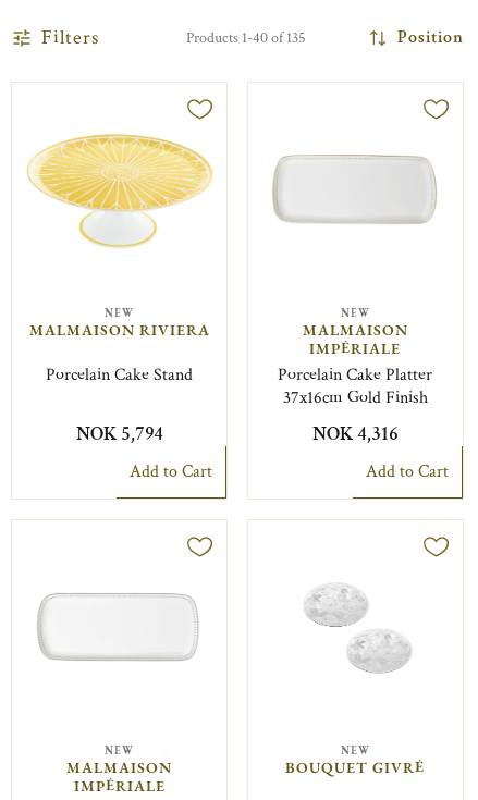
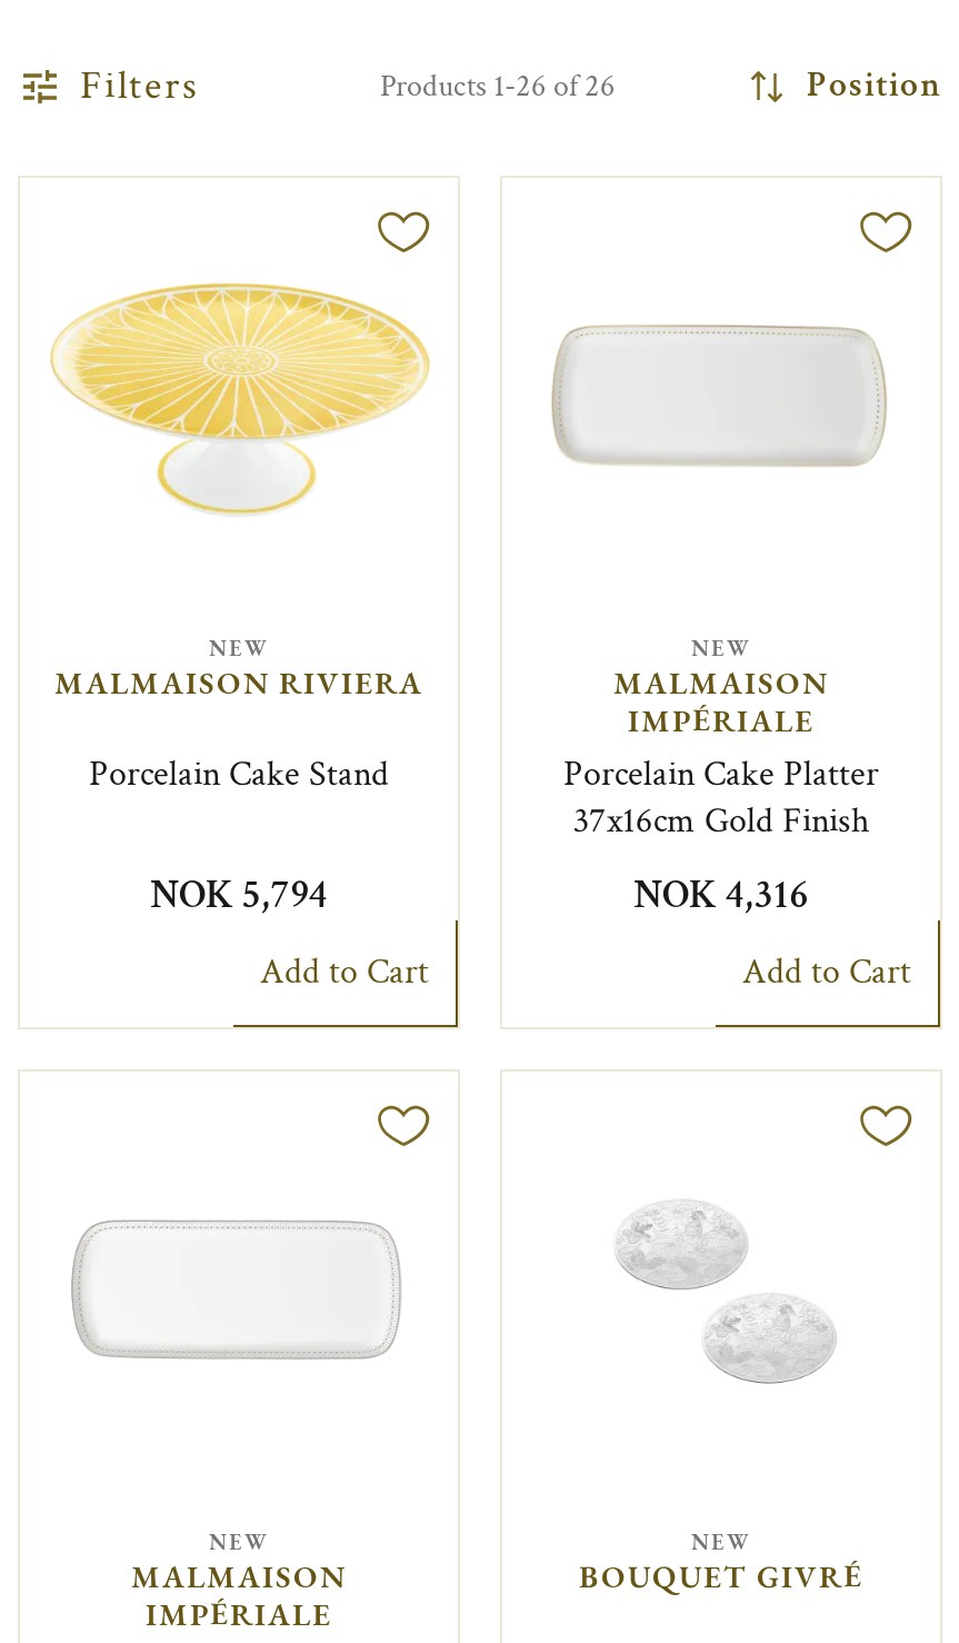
- Products 1-40 of 135
+ Products 1-26 of 26
